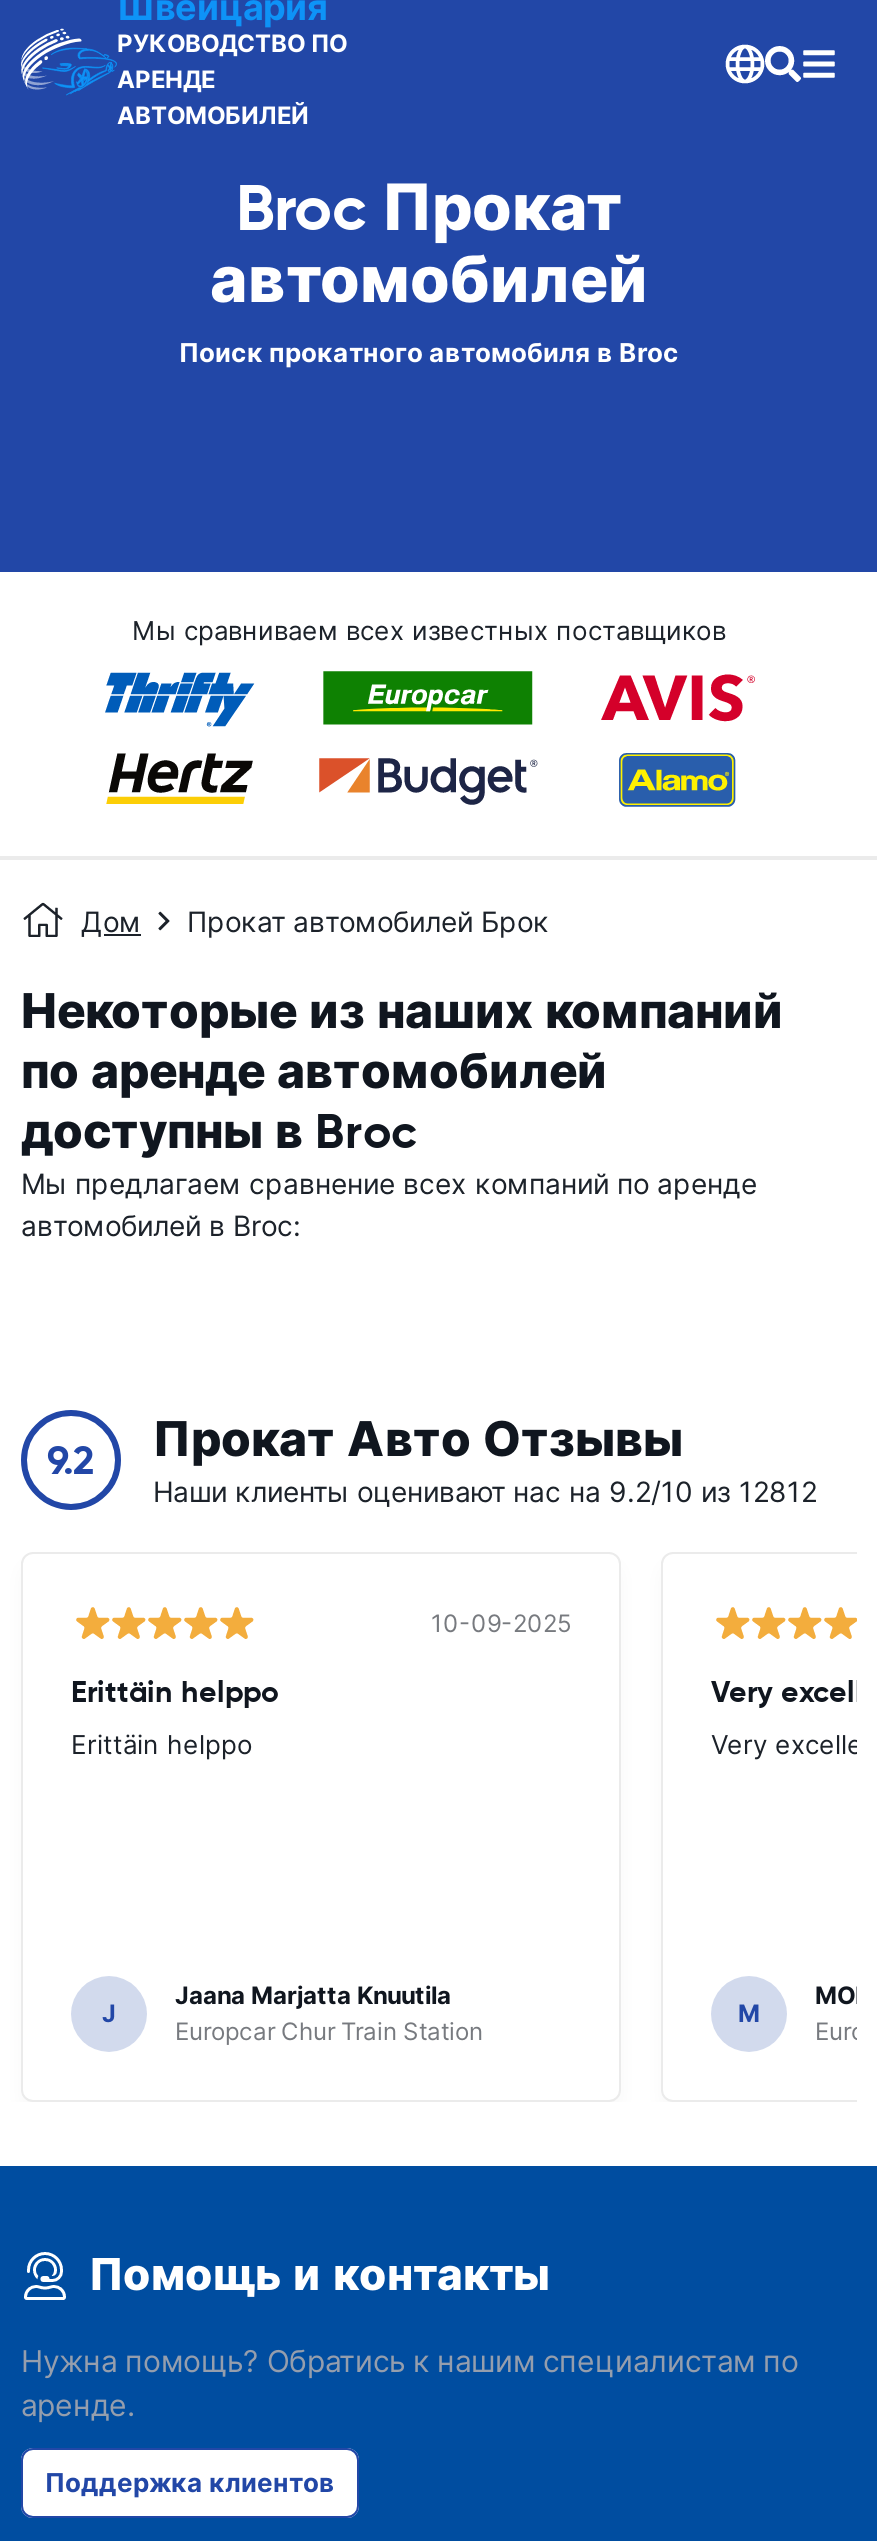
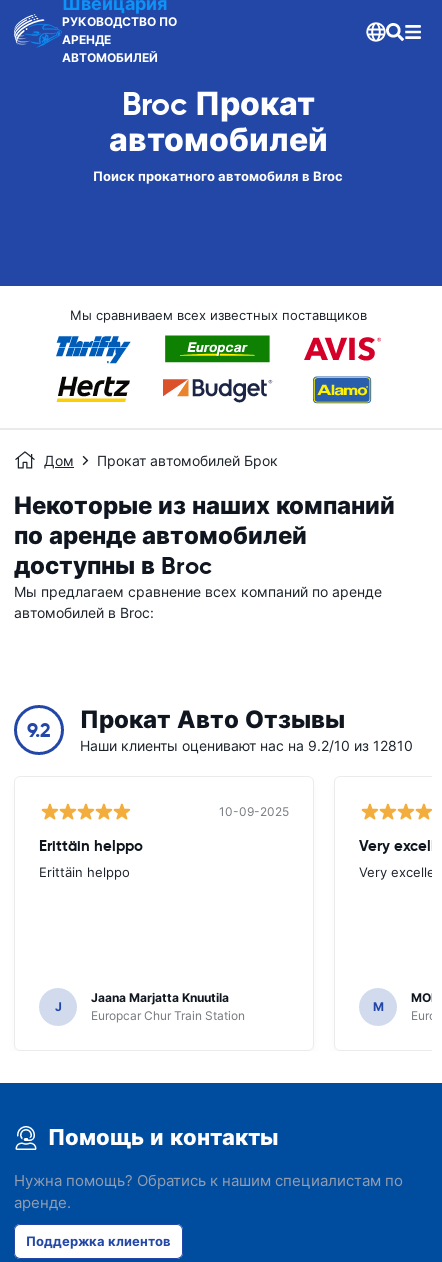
- Наши клиенты оценивают нас на 9.2/10 из 12812
+ Наши клиенты оценивают нас на 9.2/10 из 12810
